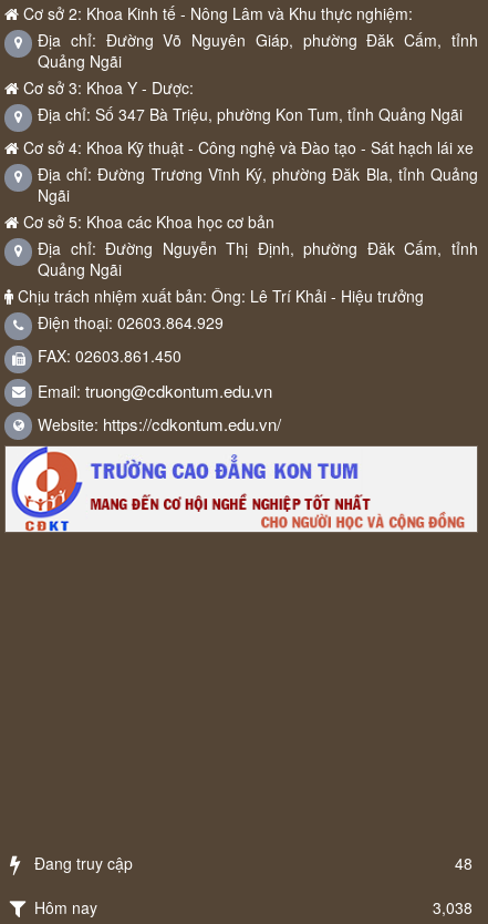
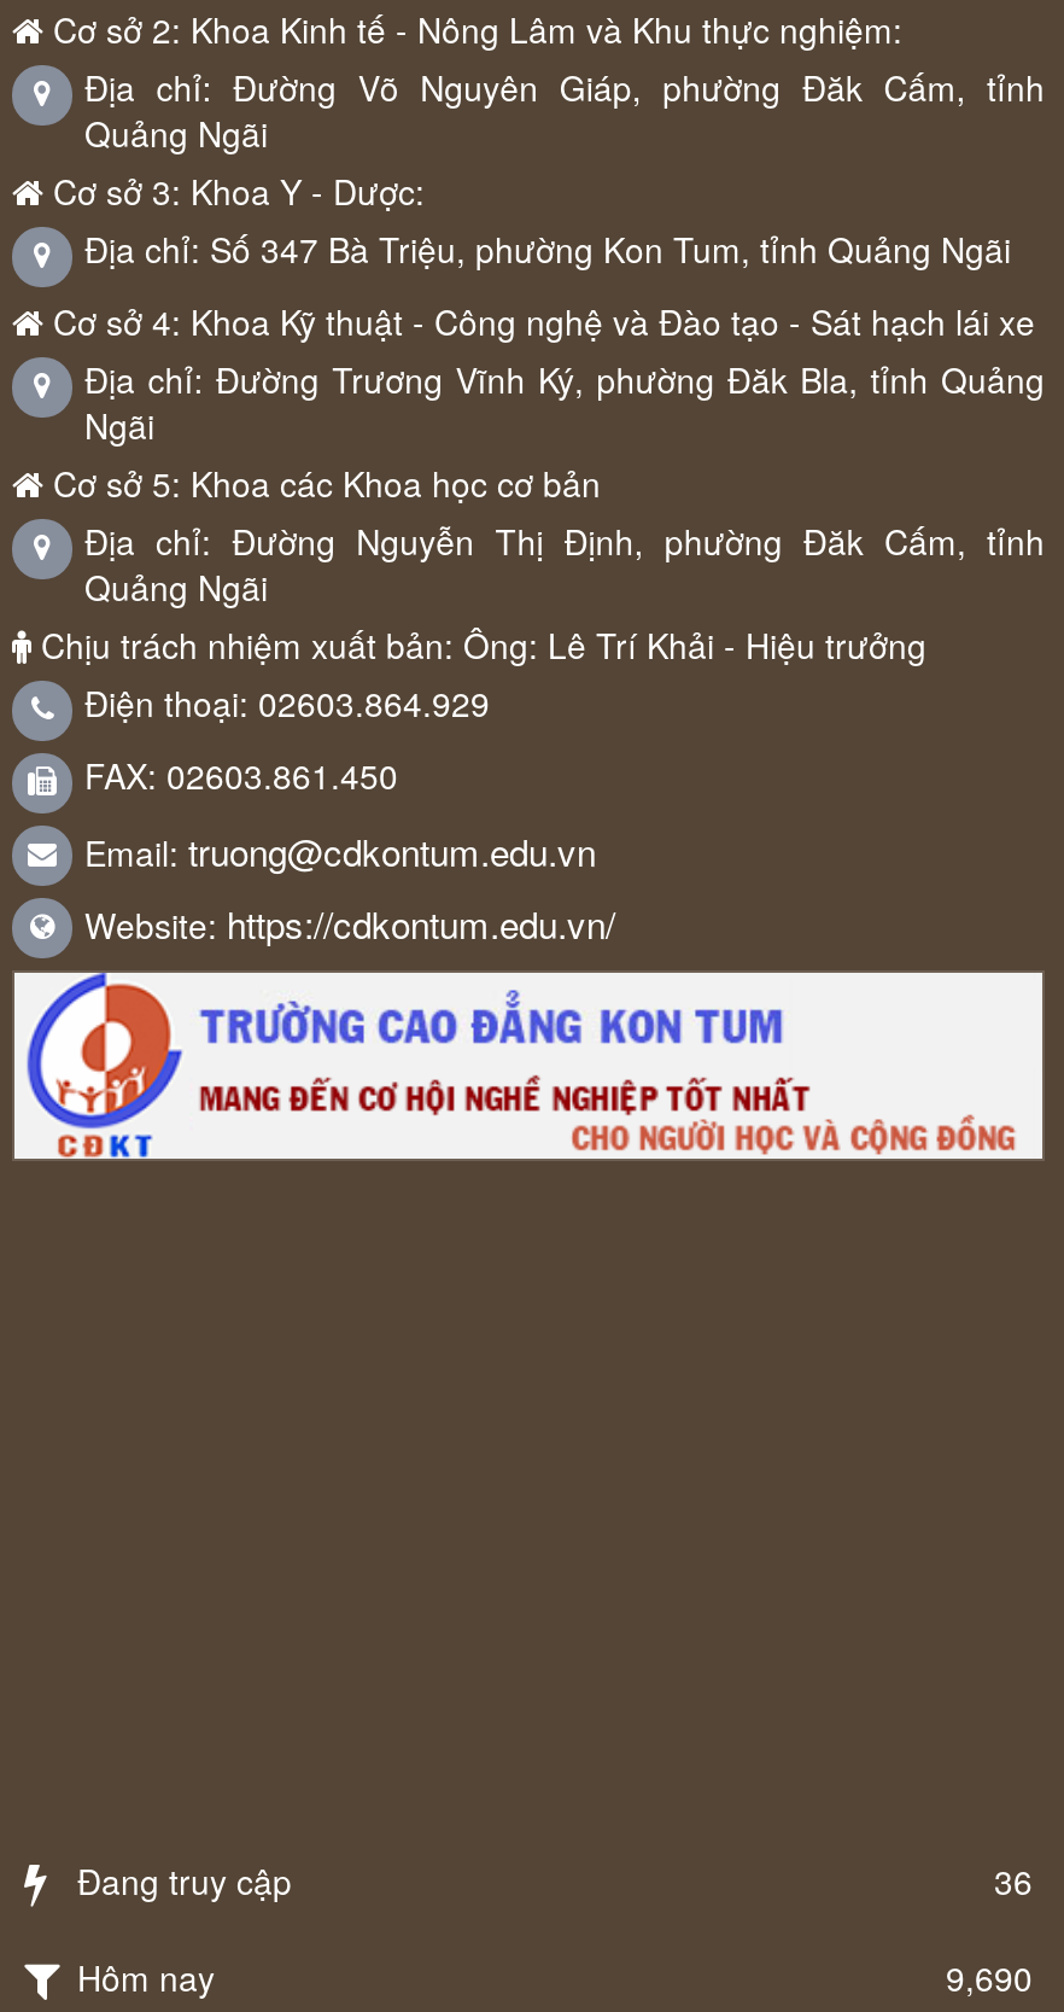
- 48
+ 36

- 3,038
+ 9,690
